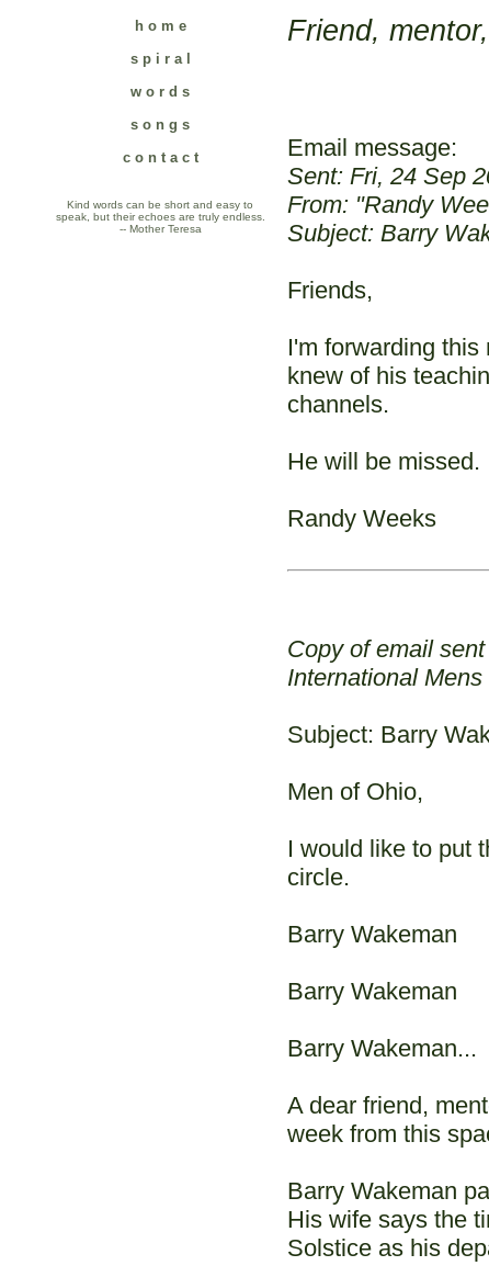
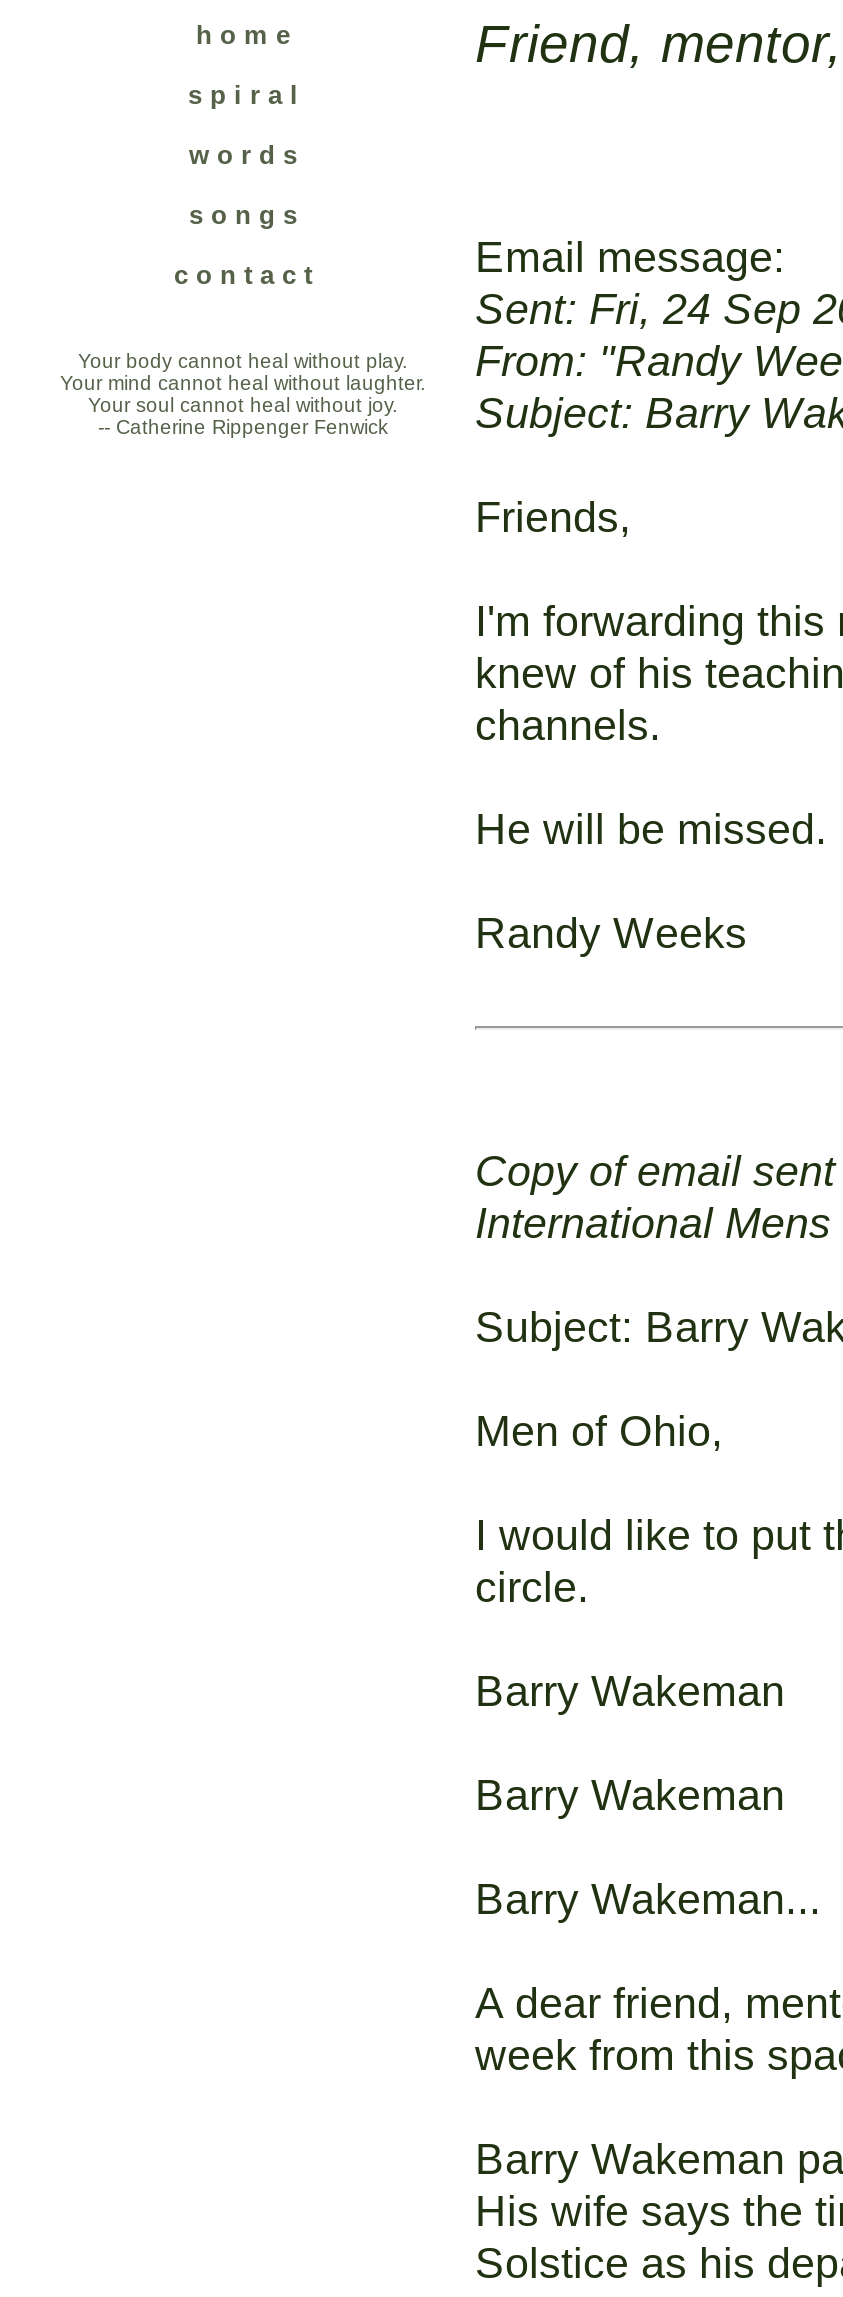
- Kind words can be short and easy to
- speak, but their echoes are truly endless.
- -- Mother Teresa
+ Your body cannot heal without play.
+ Your mind cannot heal without laughter.
+ Your soul cannot heal without joy.
+ -- Catherine Rippenger Fenwick
